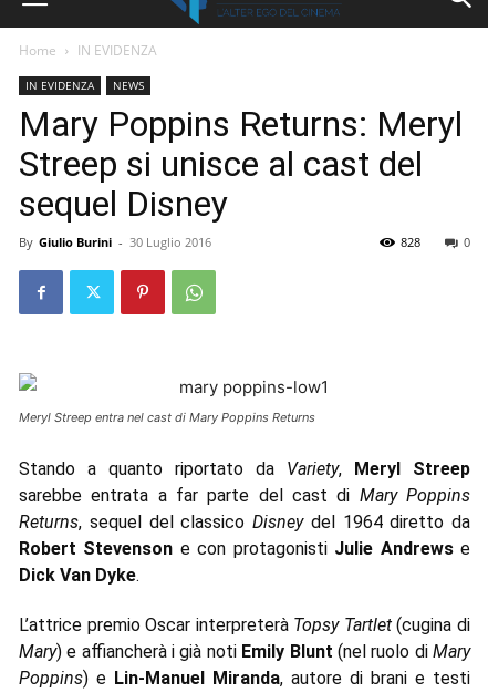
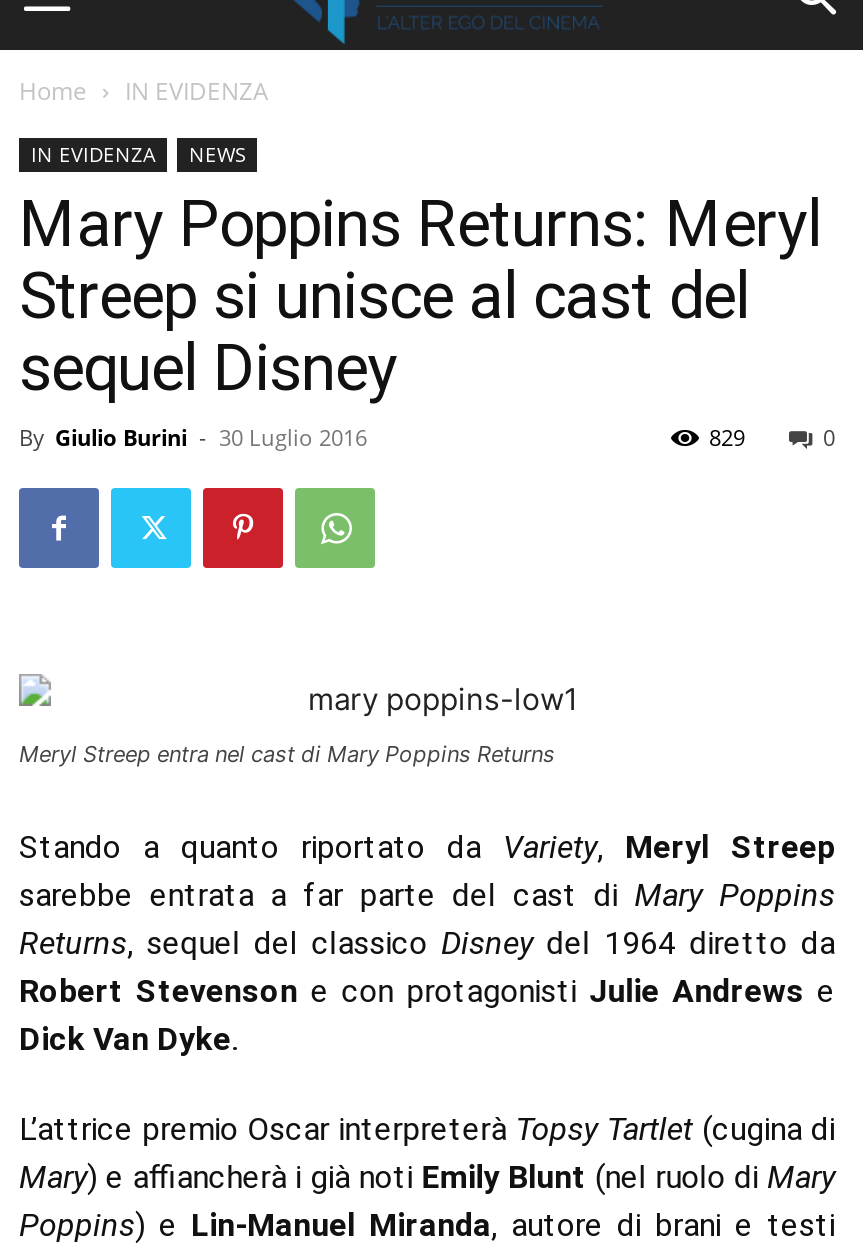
- 828
+ 829
